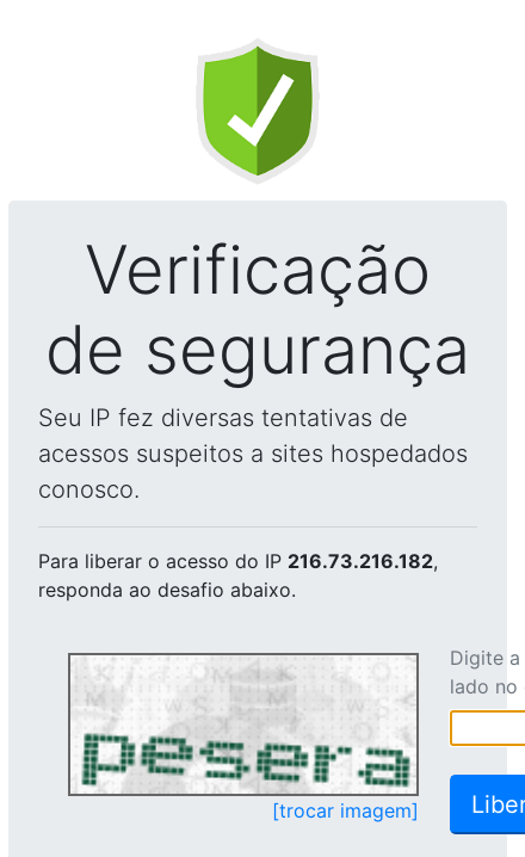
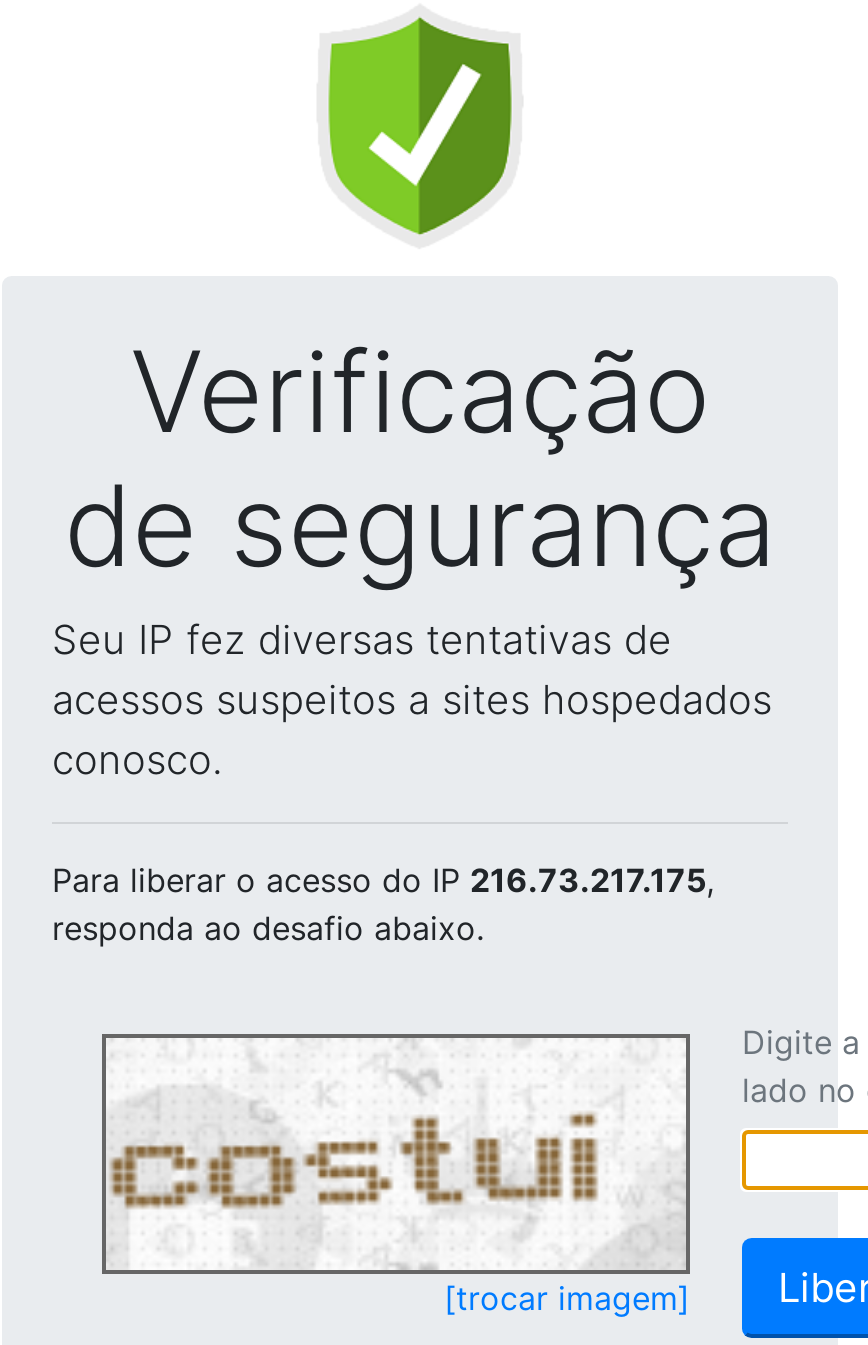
- Para liberar o acesso do IP 216.73.216.182,
+ Para liberar o acesso do IP 216.73.217.175,

- [image]
+ [image]
